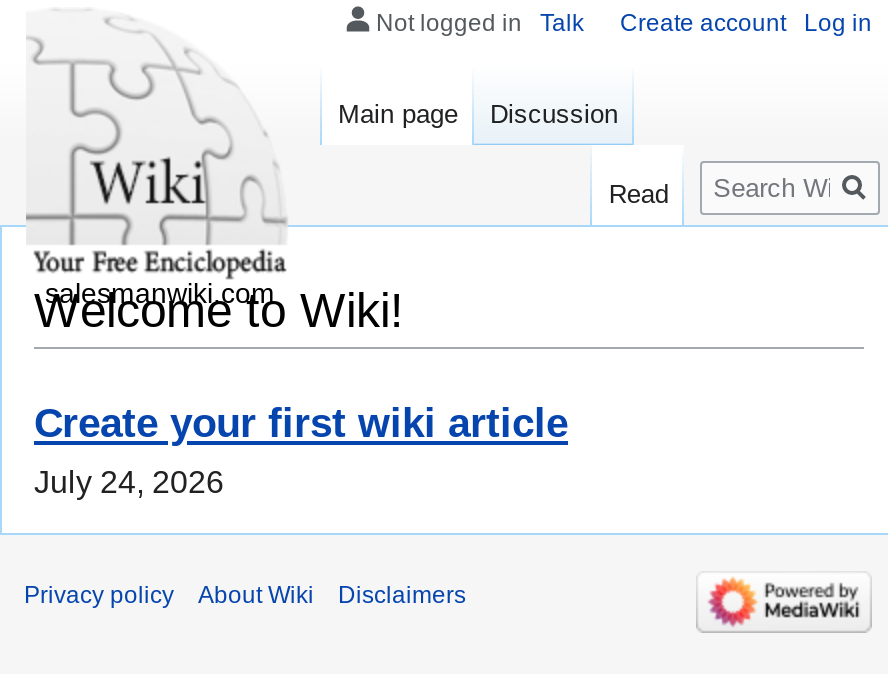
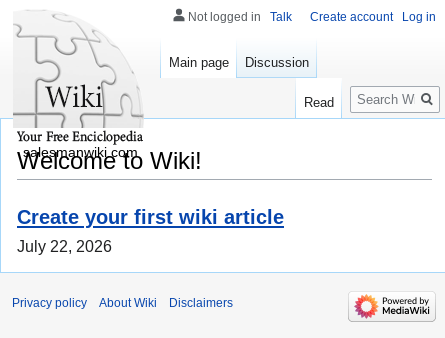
- July 24, 2026
+ July 22, 2026
